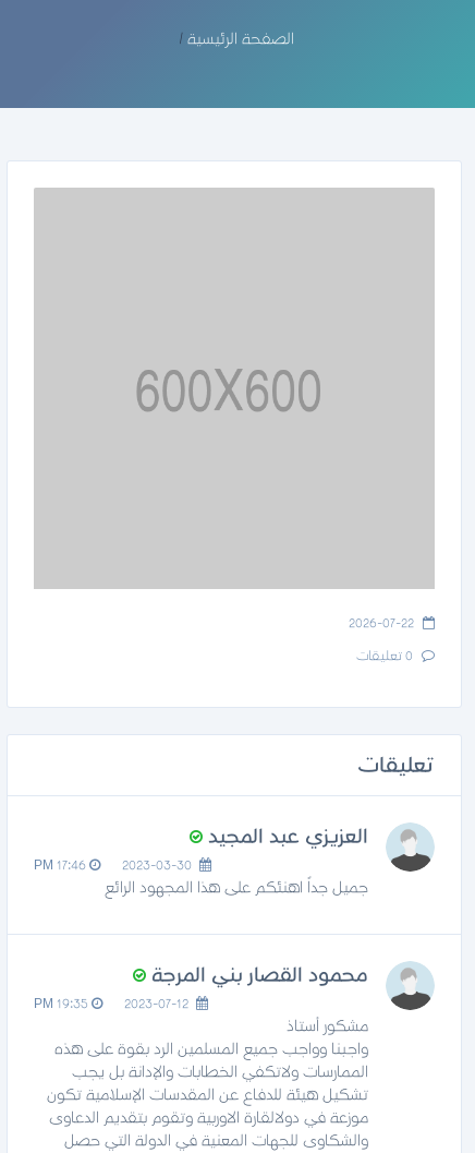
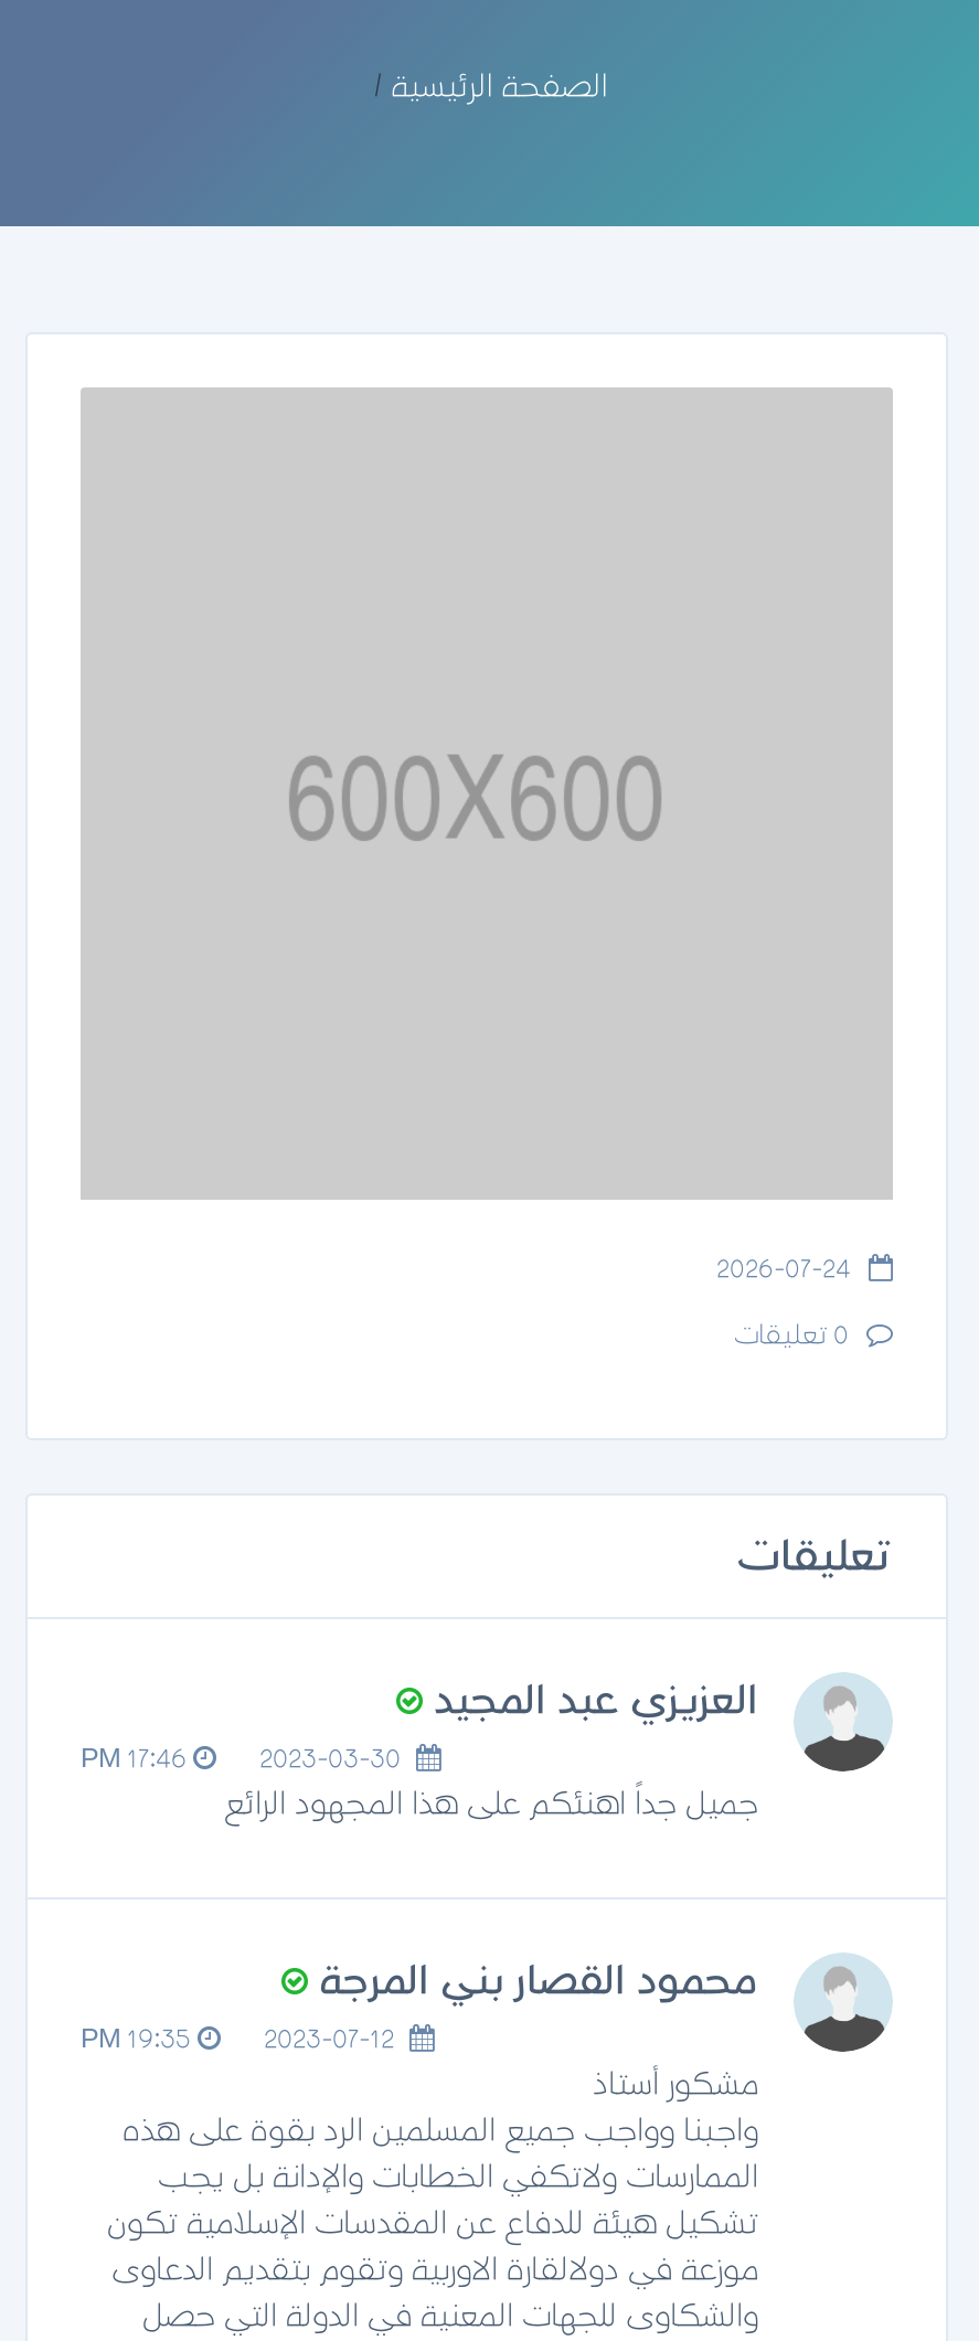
- 2026-07-22
+ 2026-07-24
